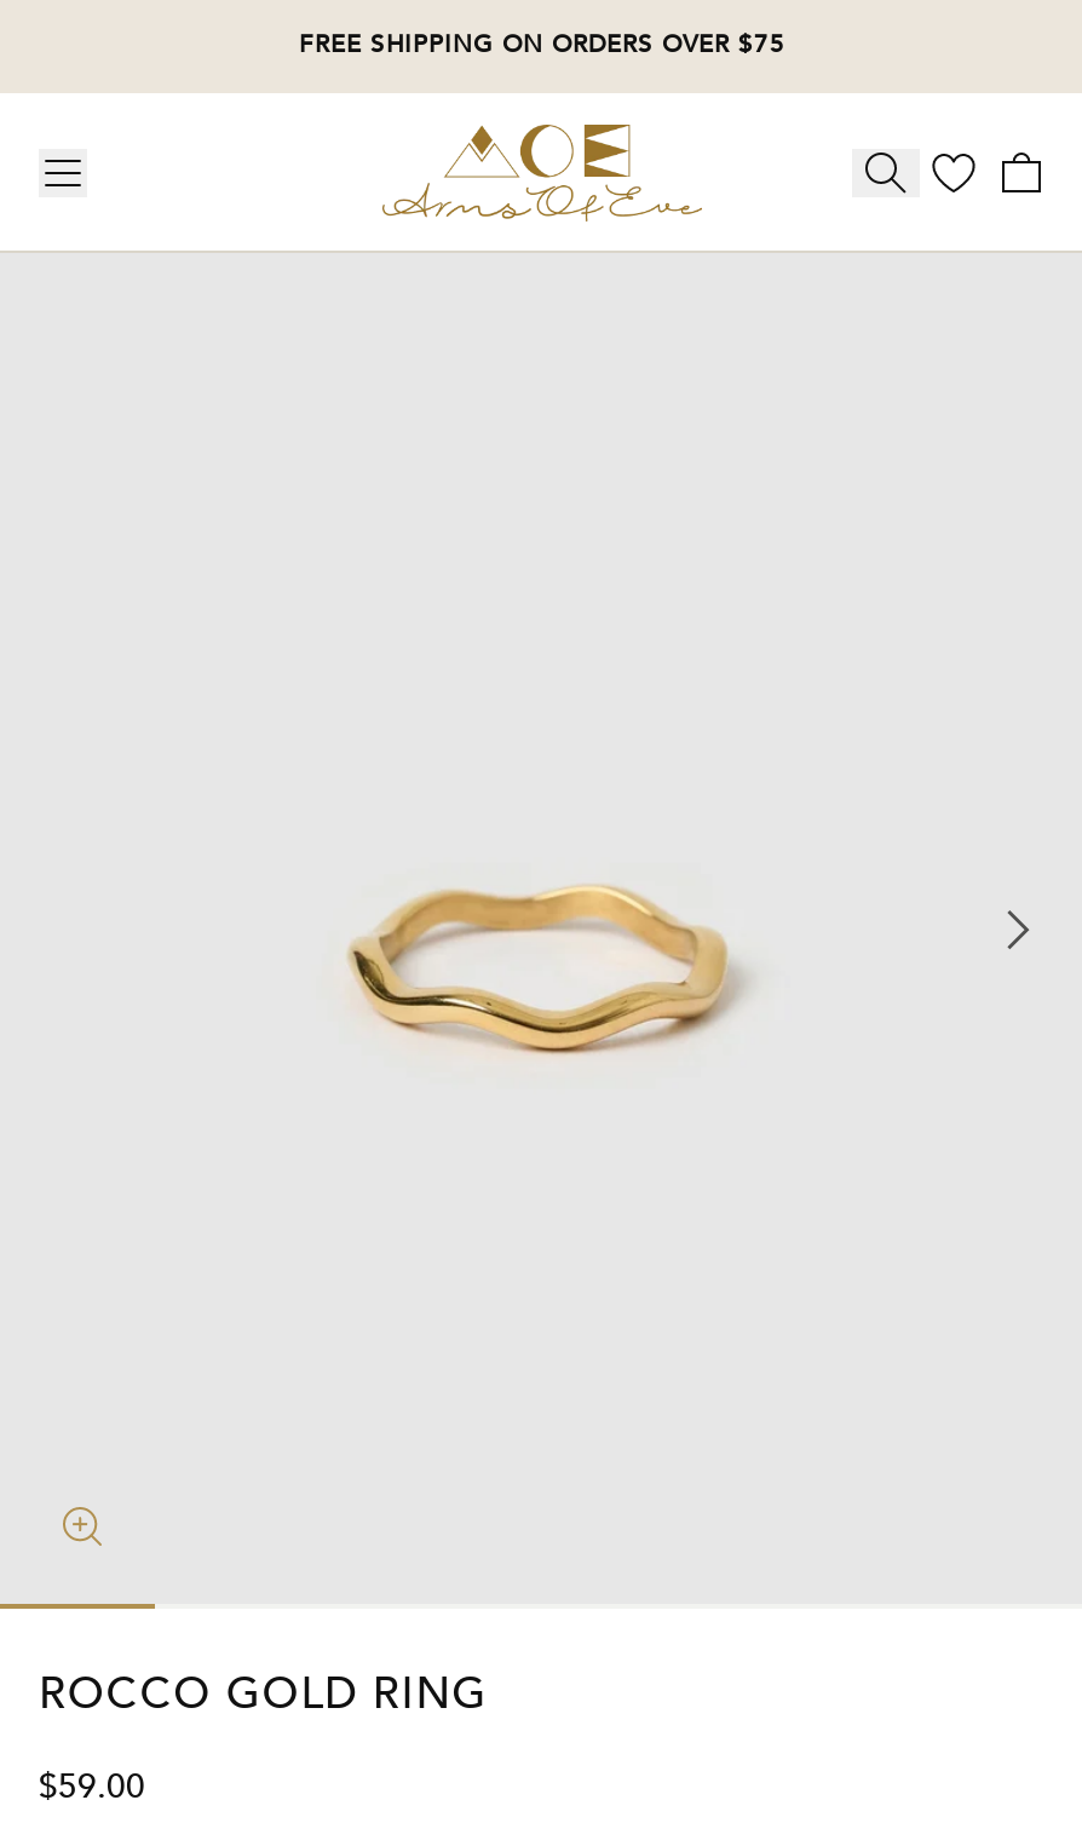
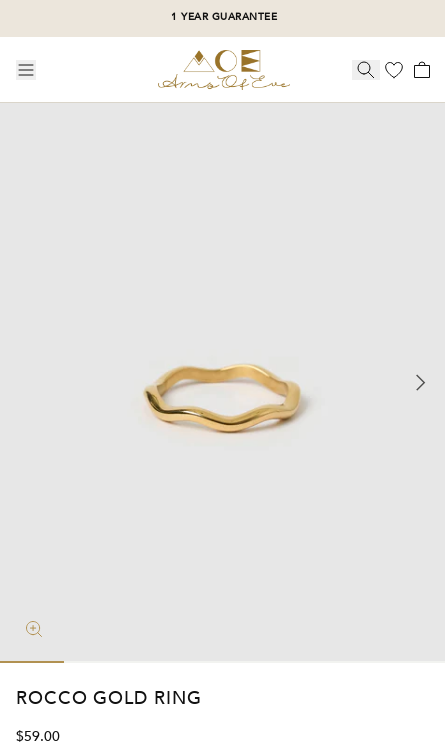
- FREE SHIPPING ON ORDERS OVER $75
+ 1 YEAR GUARANTEE
